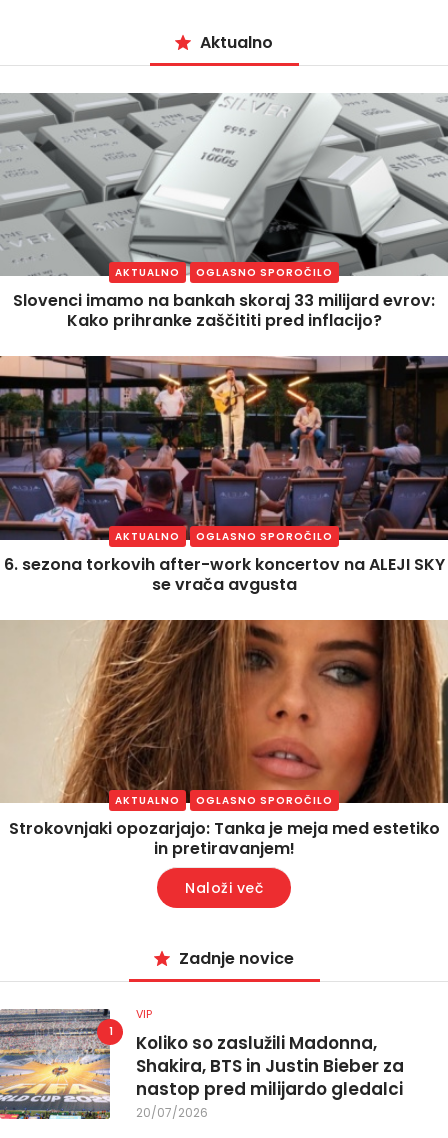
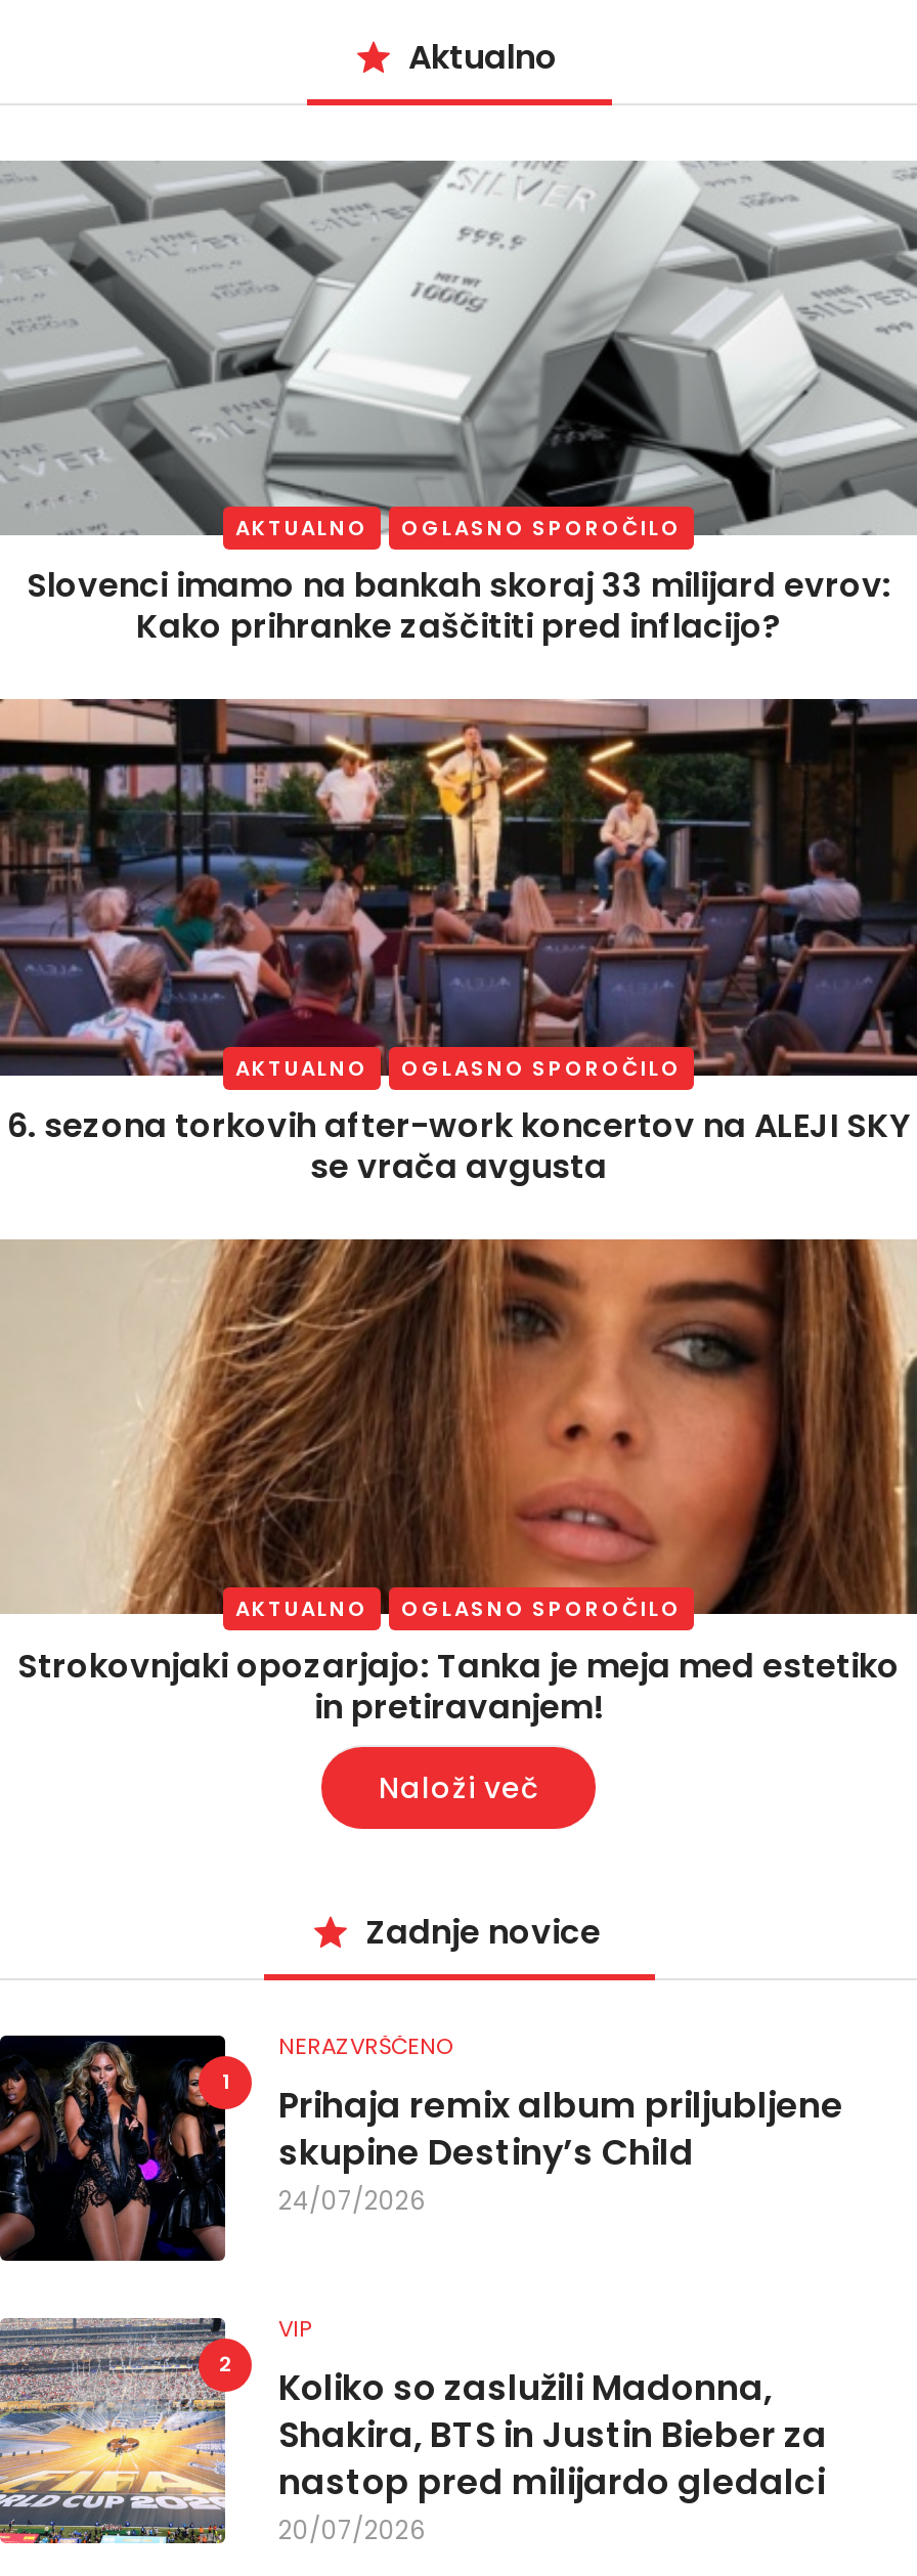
+ [image]
+ NERAZVRŠČENO
+ Prihaja remix album priljubljene
+ skupine Destiny’s Child
+ 24/07/2026
